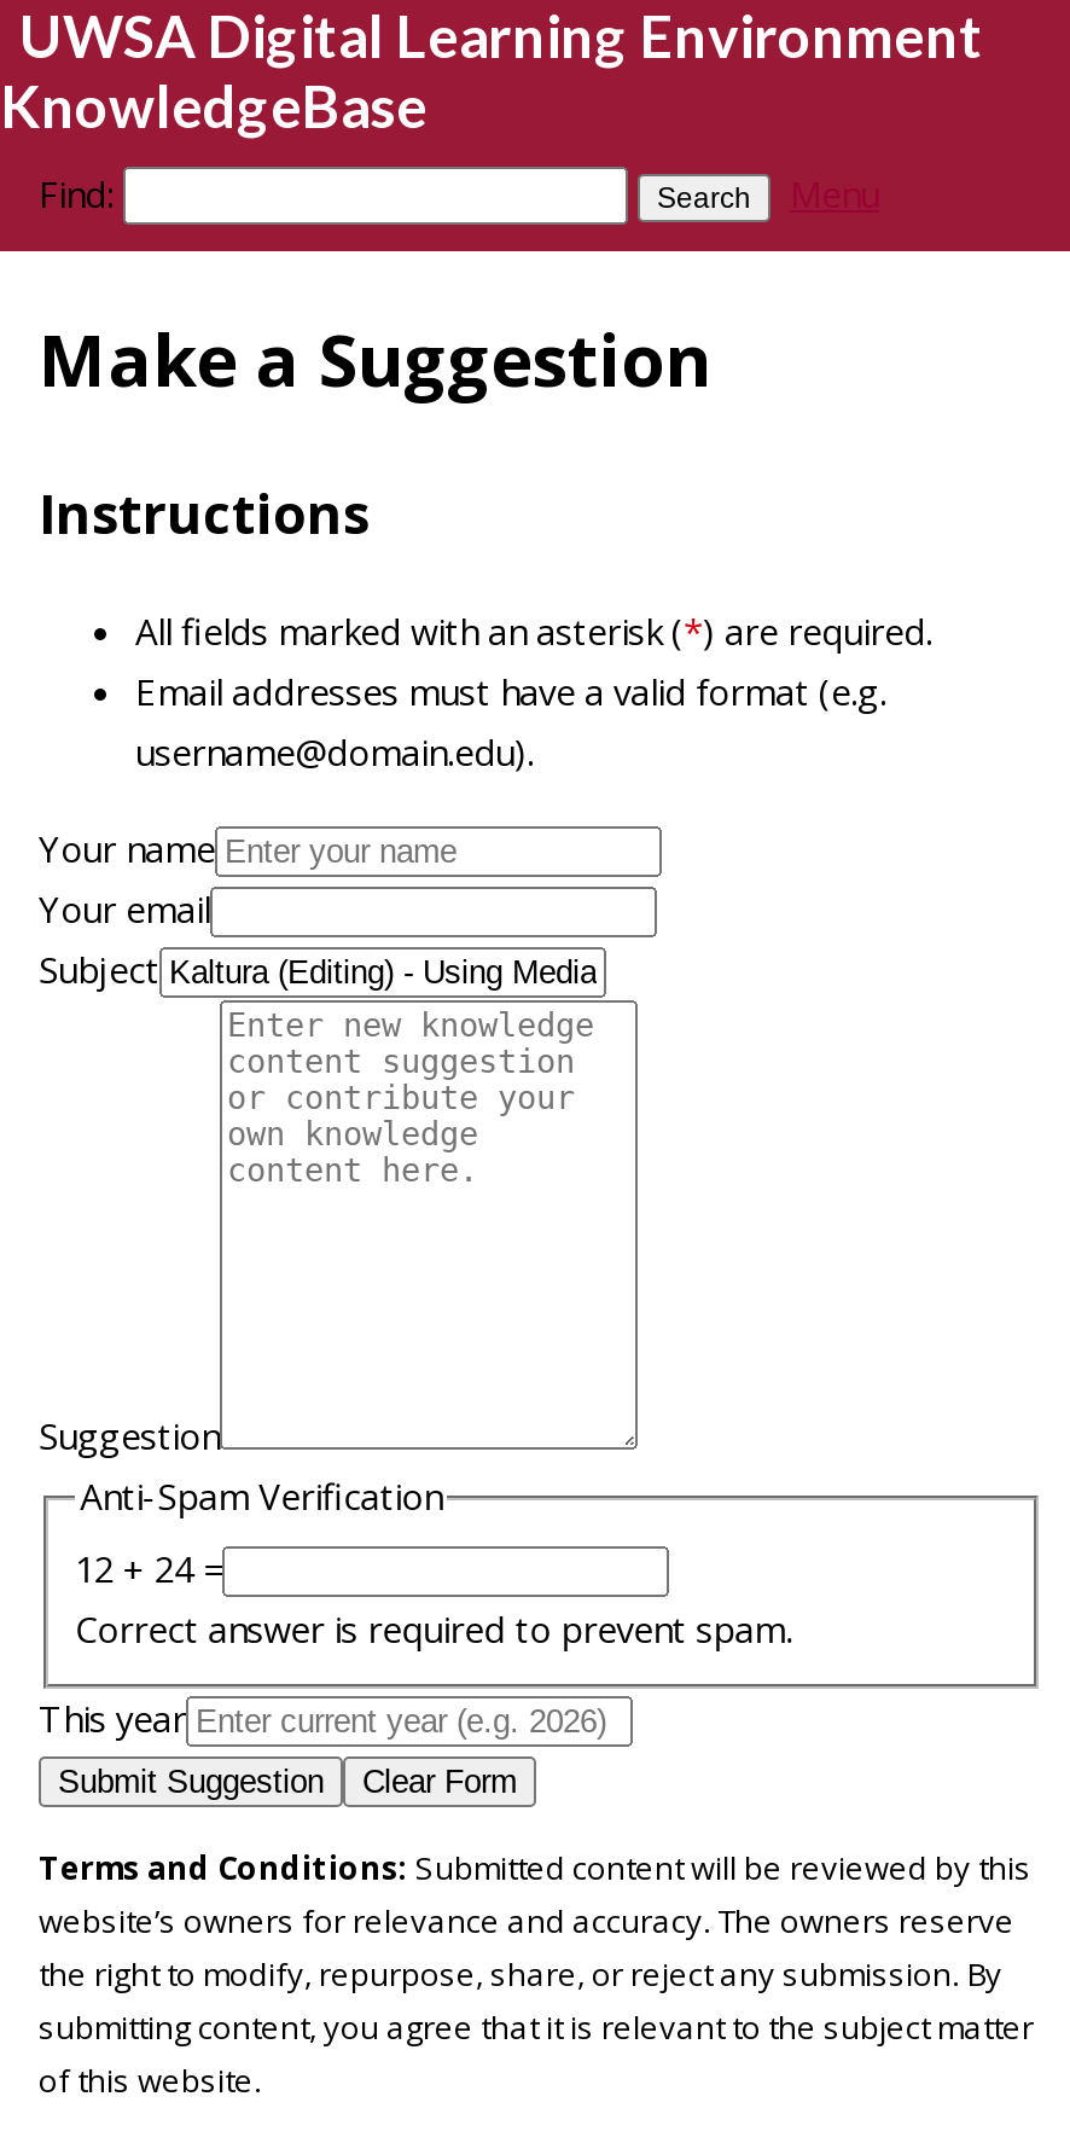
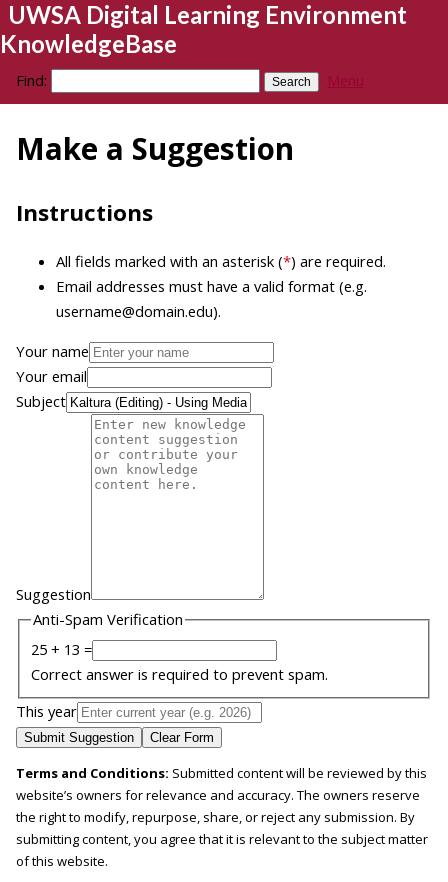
- 12 + 24 =
+ 25 + 13 =
